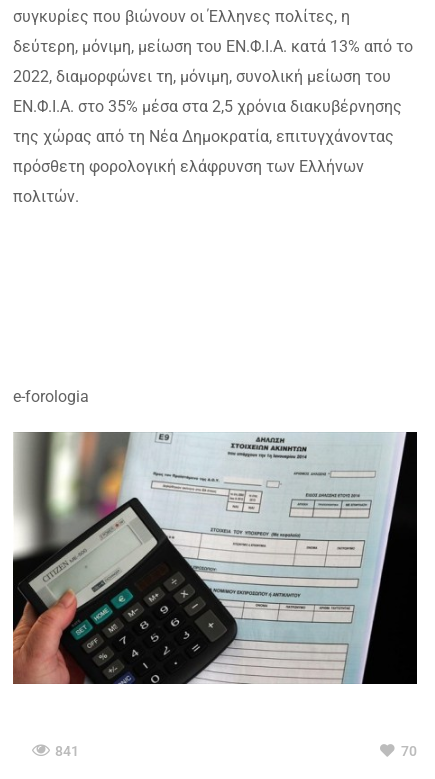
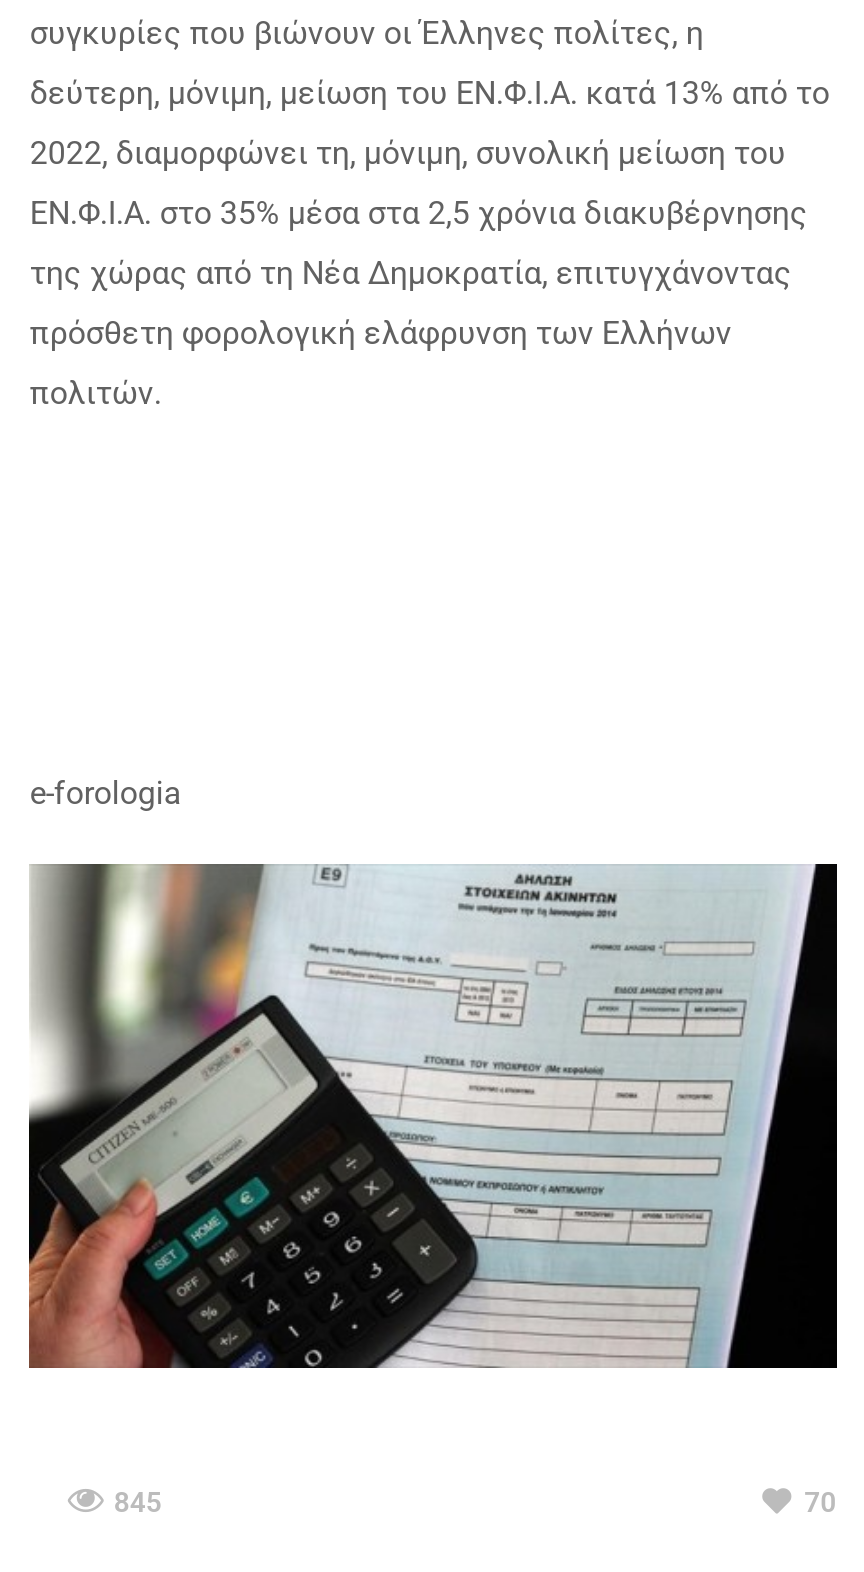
- 841
+ 845
